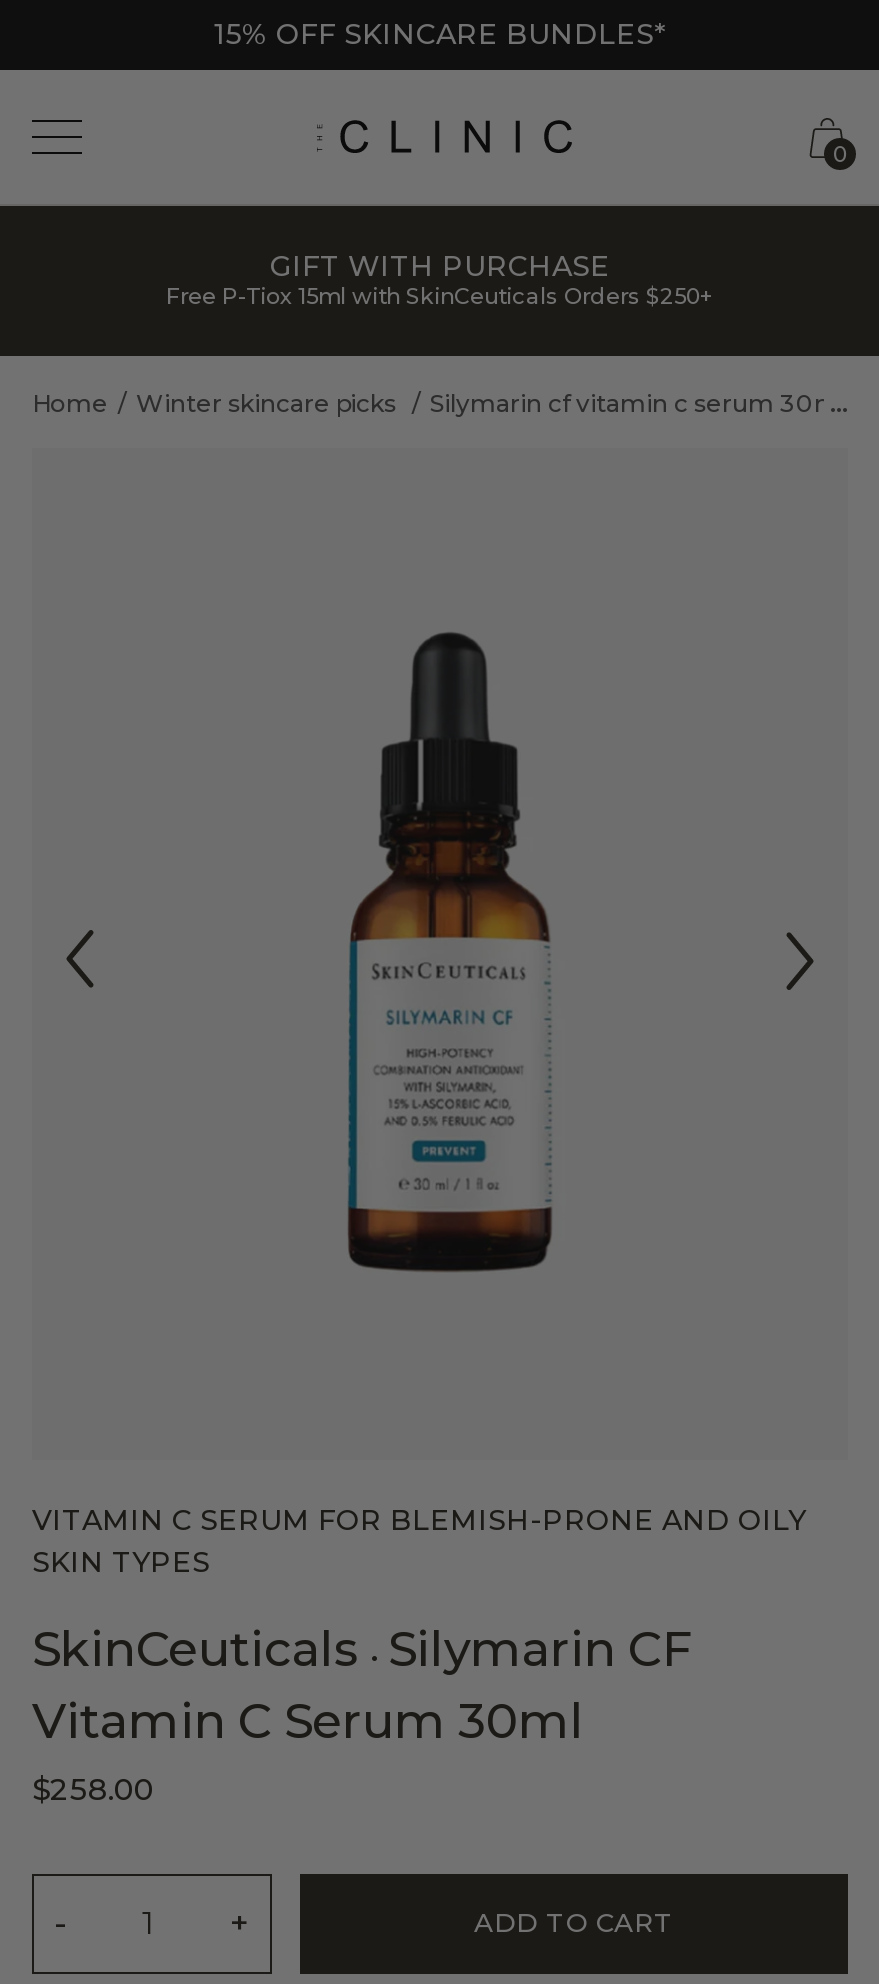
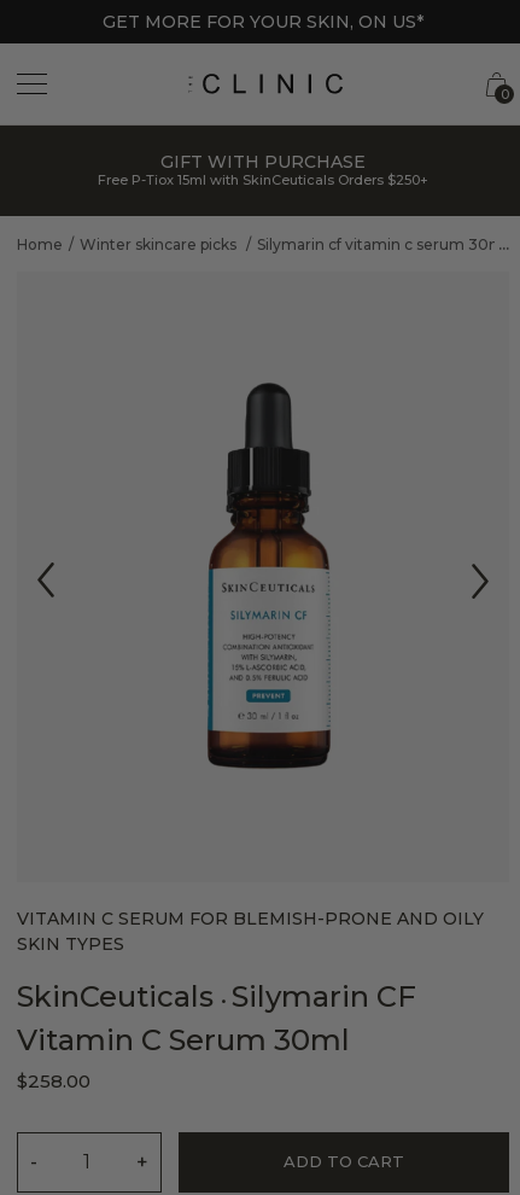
- 15% OFF SKINCARE BUNDLES*
+ GET MORE FOR YOUR SKIN, ON US*
